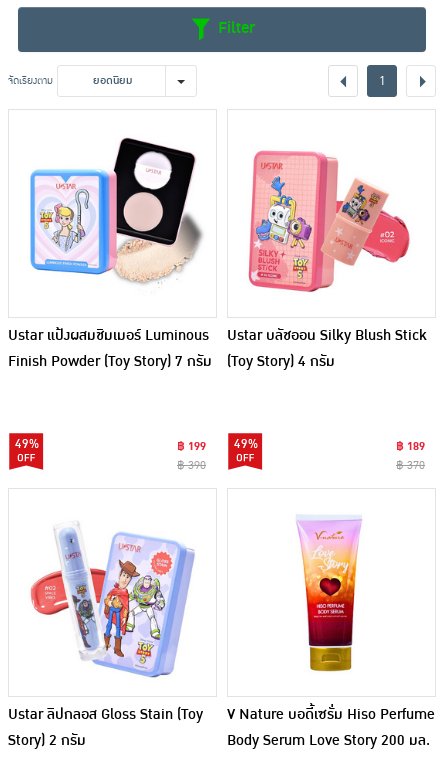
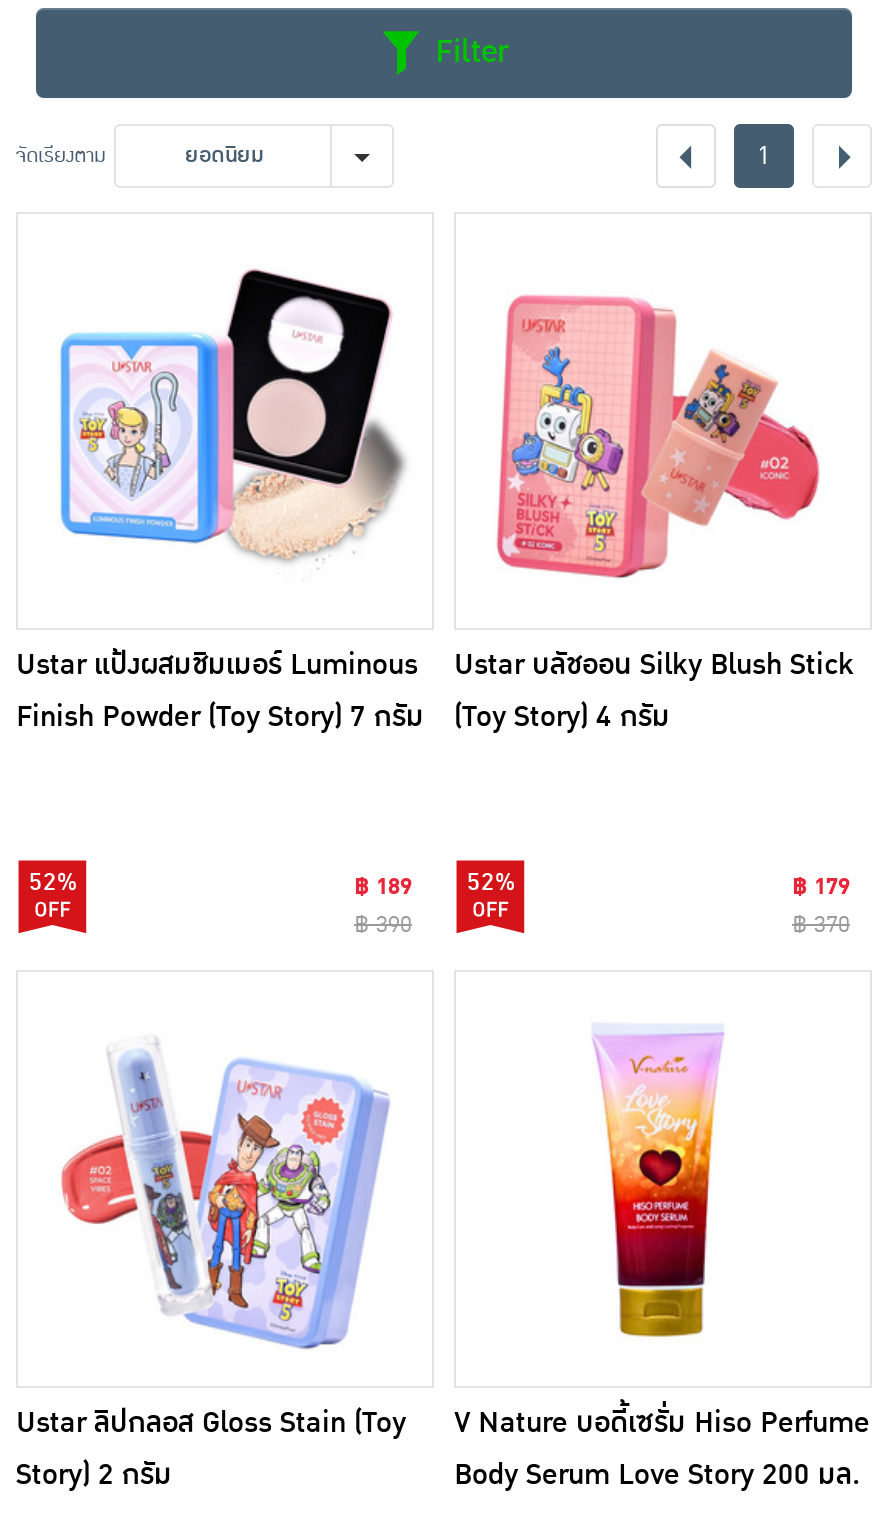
- 49%
+ 52%

- ฿ 199
+ ฿ 189

- 49%
+ 52%

- ฿ 189
+ ฿ 179
